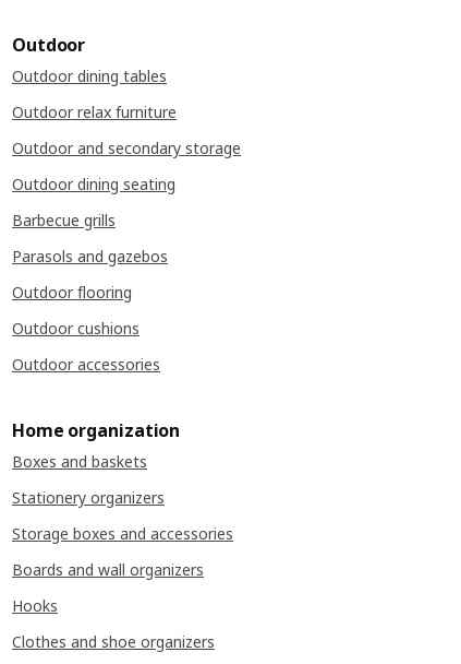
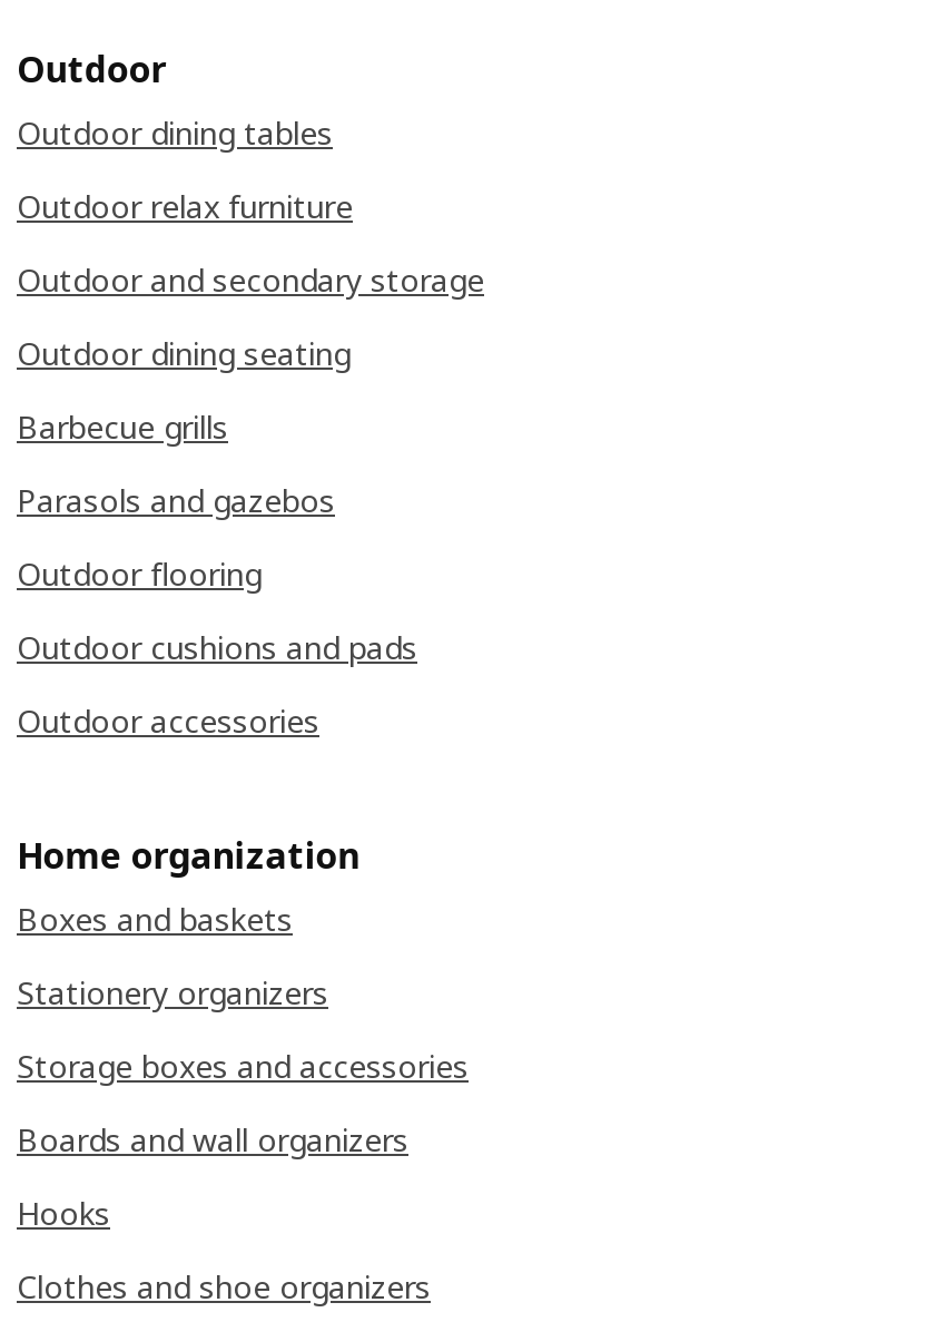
- Outdoor cushions
+ Outdoor cushions and pads
